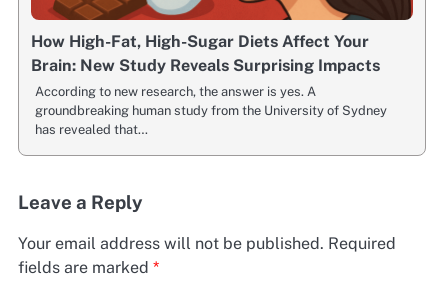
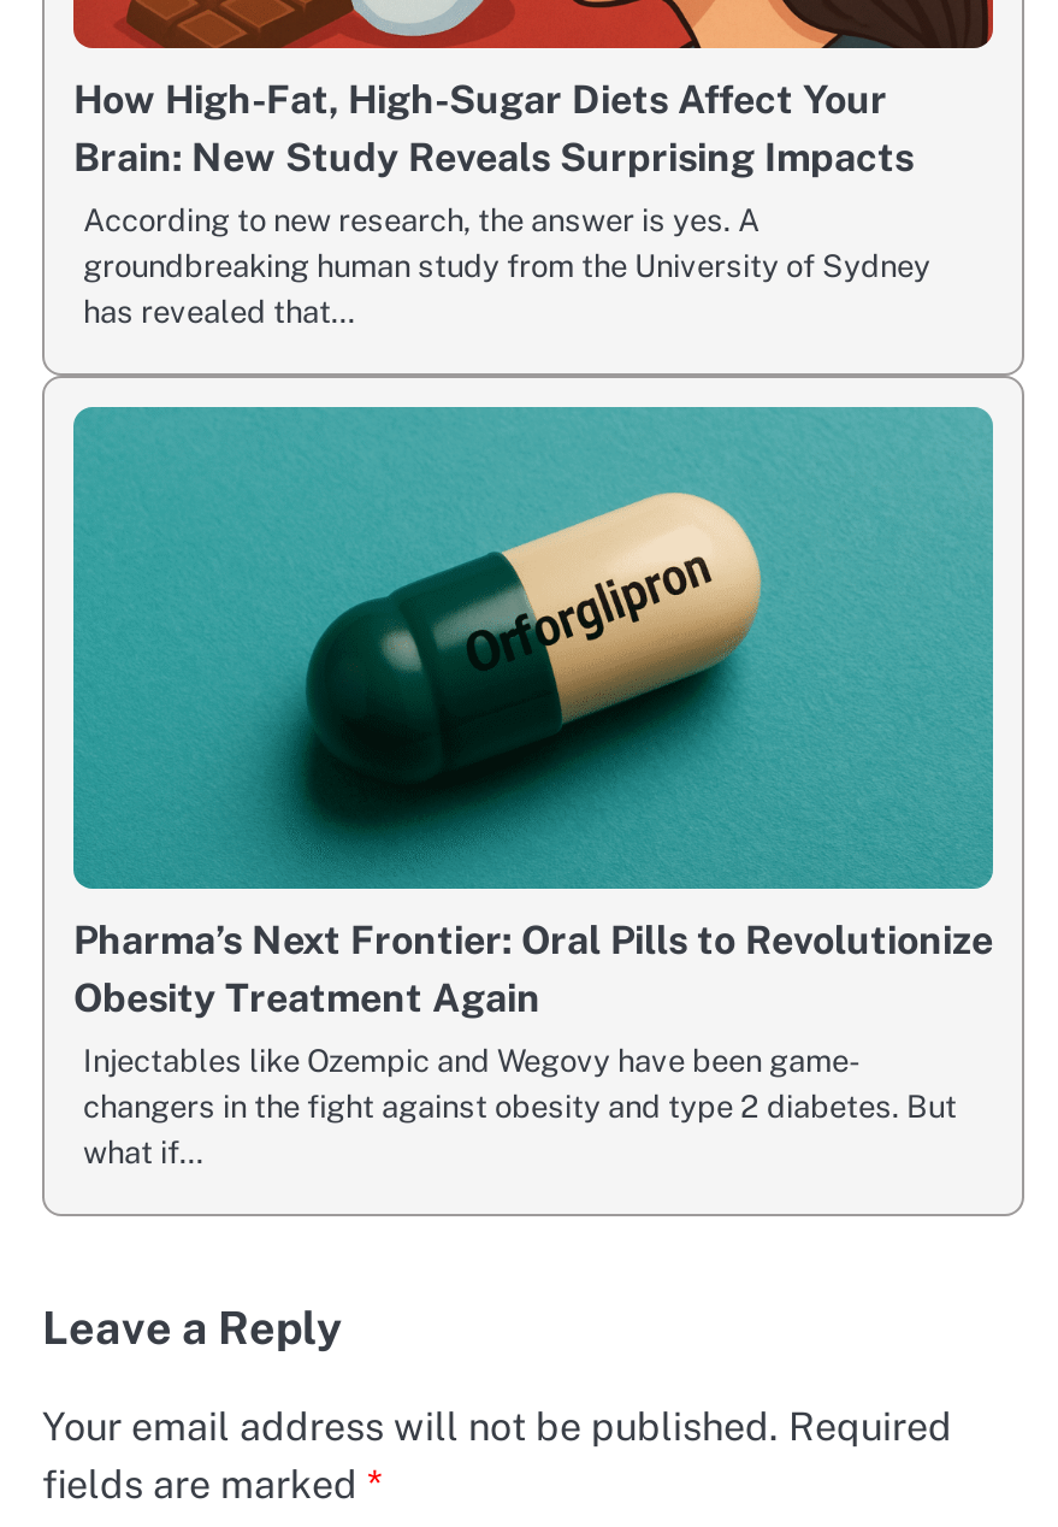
+ [image]
+ Pharma’s Next Frontier: Oral Pills to Revolutionize
+ Obesity Treatment Again
+ Injectables like Ozempic and Wegovy have been game-
+ changers in the fight against obesity and type 2 diabetes. But
+ what if…
